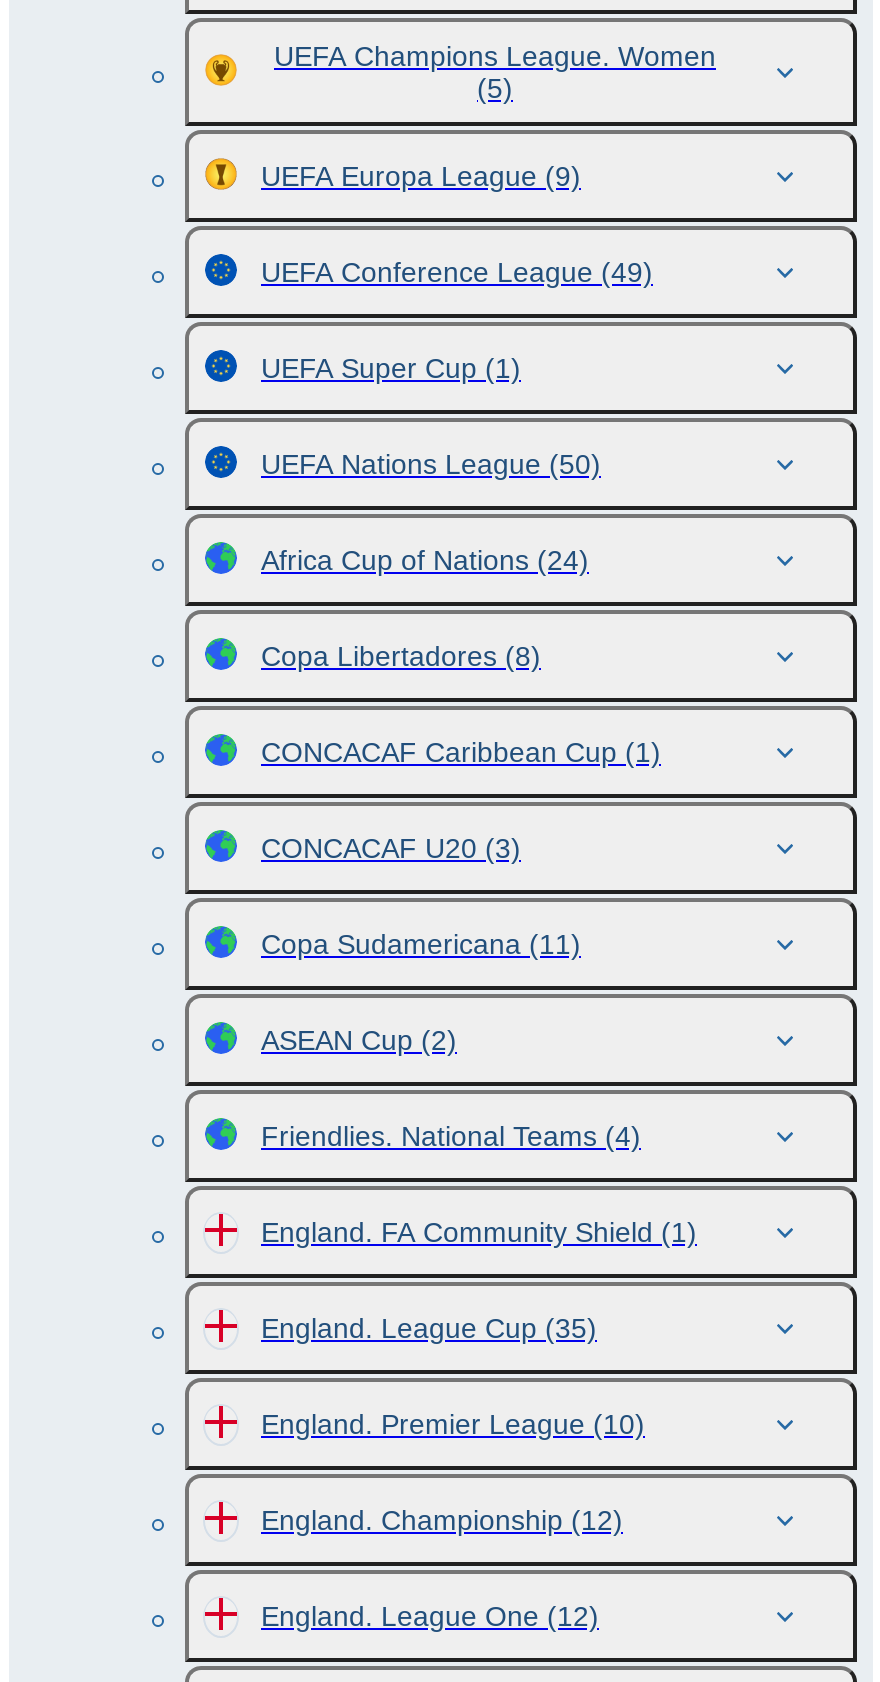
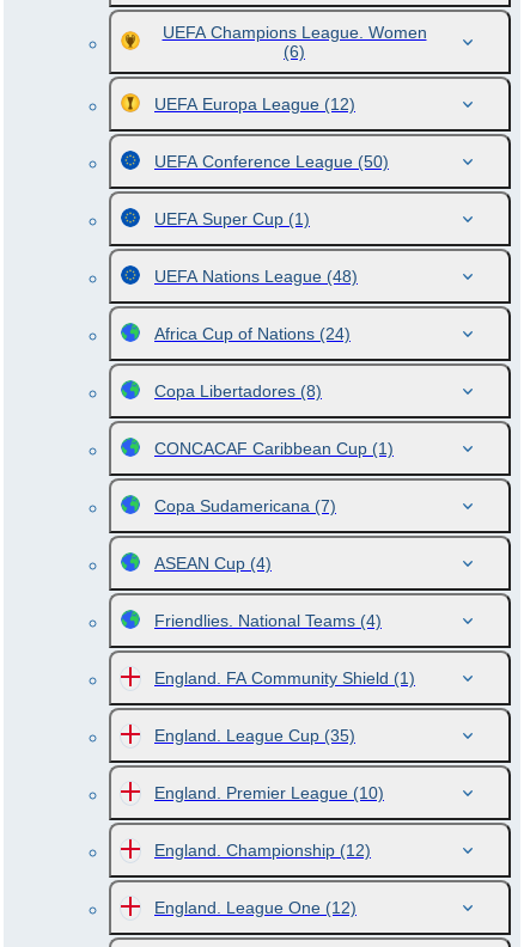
- (5)
+ (6)

- UEFA Europa League (9)
+ UEFA Europa League (12)

- UEFA Conference League (49)
+ UEFA Conference League (50)

- UEFA Nations League (50)
+ UEFA Nations League (48)

- CONCACAF U20 (3)
- Copa Sudamericana (11)
- ASEAN Cup (2)
+ Copa Sudamericana (7)
+ ASEAN Cup (4)
